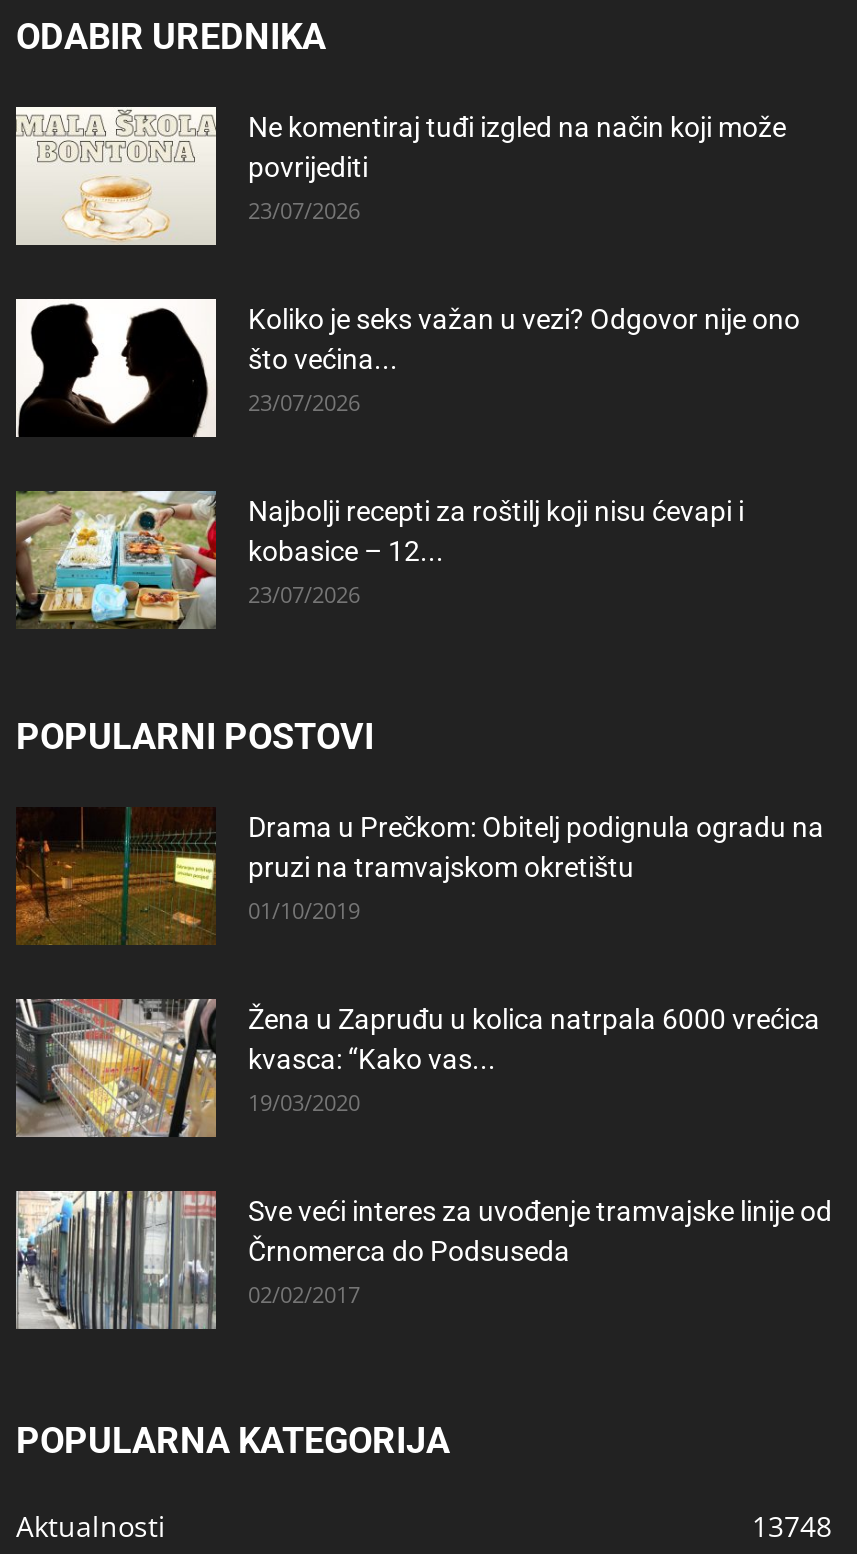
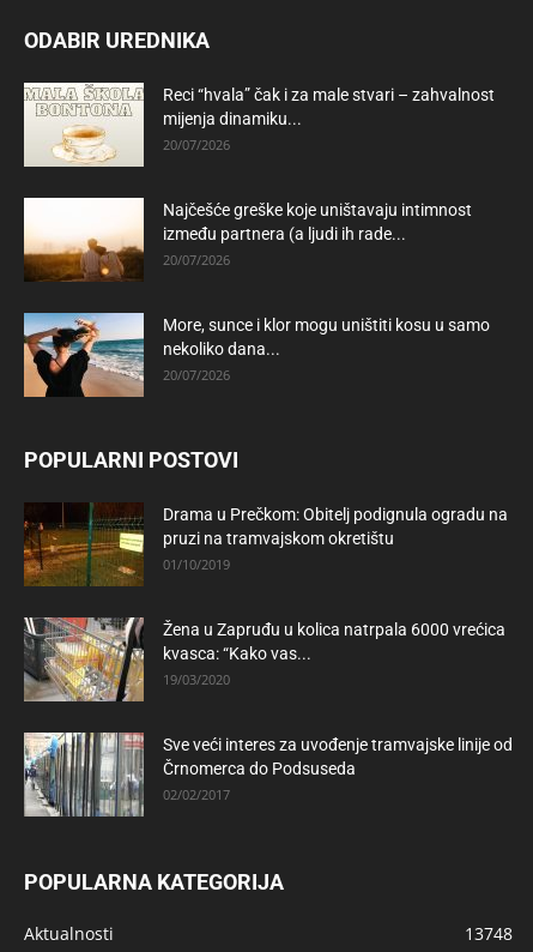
- Ne komentiraj tuđi izgled na način koji može
- povrijediti
- 23/07/2026
+ Reci “hvala” čak i za male stvari – zahvalnost
+ mijenja dinamiku...
+ 20/07/2026

- [image]
- Koliko je seks važan u vezi? Odgovor nije ono
- što većina...
- 23/07/2026
+ [image]
+ Najčešće greške koje uništavaju intimnost
+ između partnera (a ljudi ih rade...
+ 20/07/2026

- [image]
- Najbolji recepti za roštilj koji nisu ćevapi i
- kobasice – 12...
- 23/07/2026
+ [image]
+ More, sunce i klor mogu uništiti kosu u samo
+ nekoliko dana...
+ 20/07/2026
